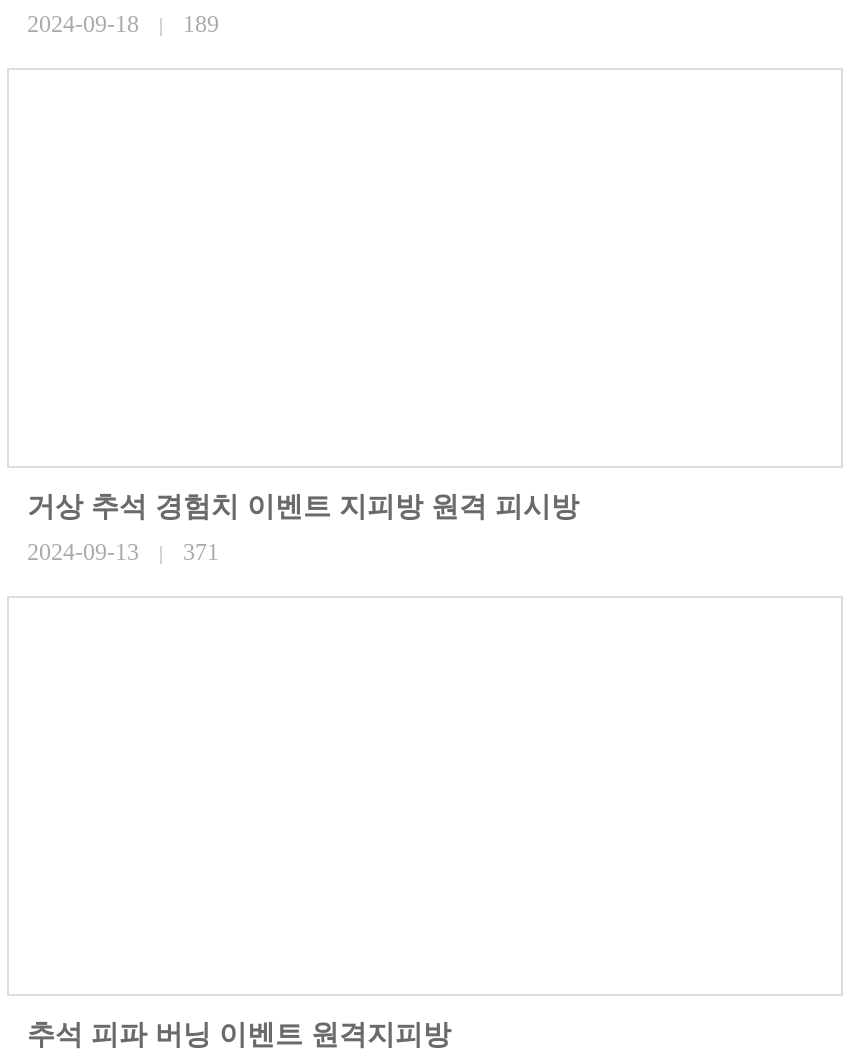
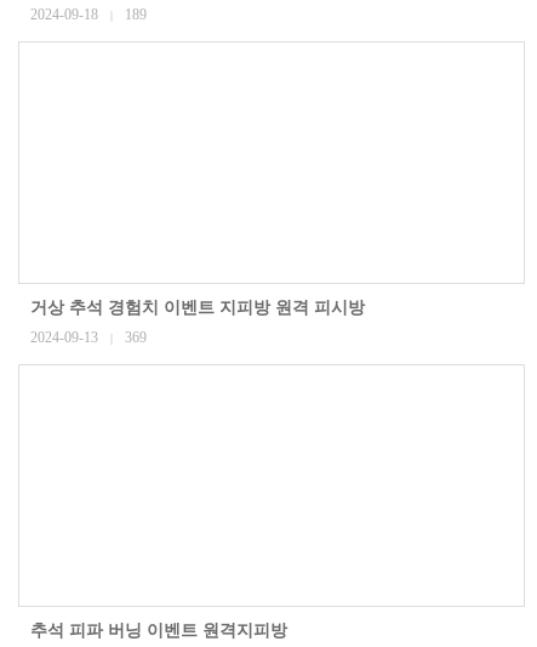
- 371
+ 369
